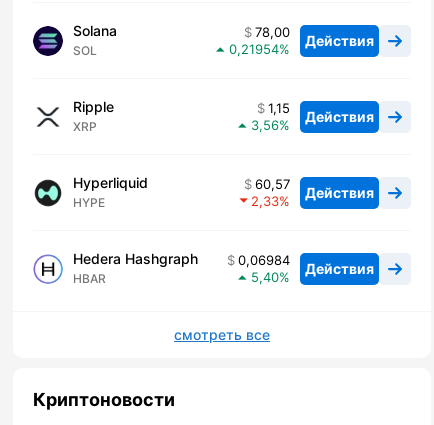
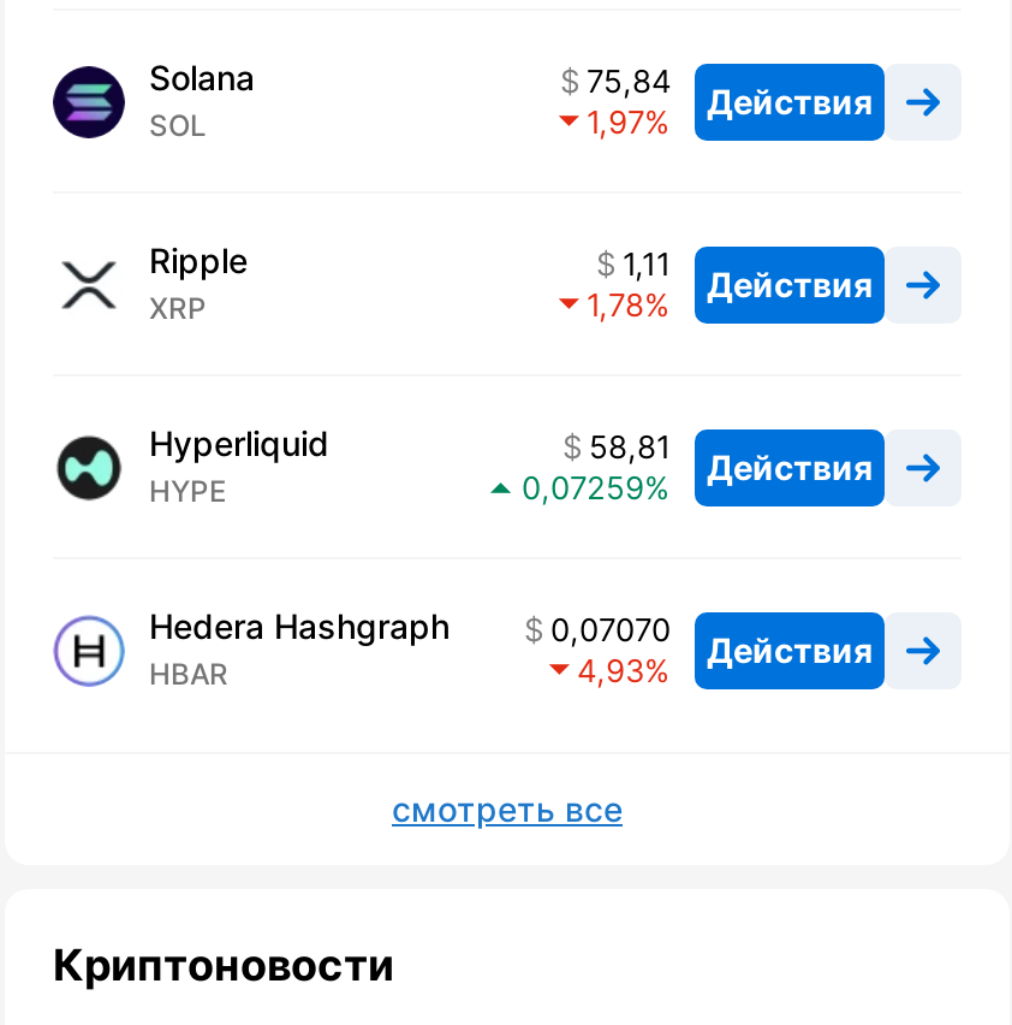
- 78,00 Действия
+ 75,84 Действия

- 0,21954
+ 1,97

- 1,15 Действия
+ 1,11 Действия

- 3,56
+ 1,78

- 60,57 Действия
+ 58,81 Действия

- 2,33
+ 0,07259

- 0,06984 Действия
+ 0,07070 Действия

- 5,40
+ 4,93
